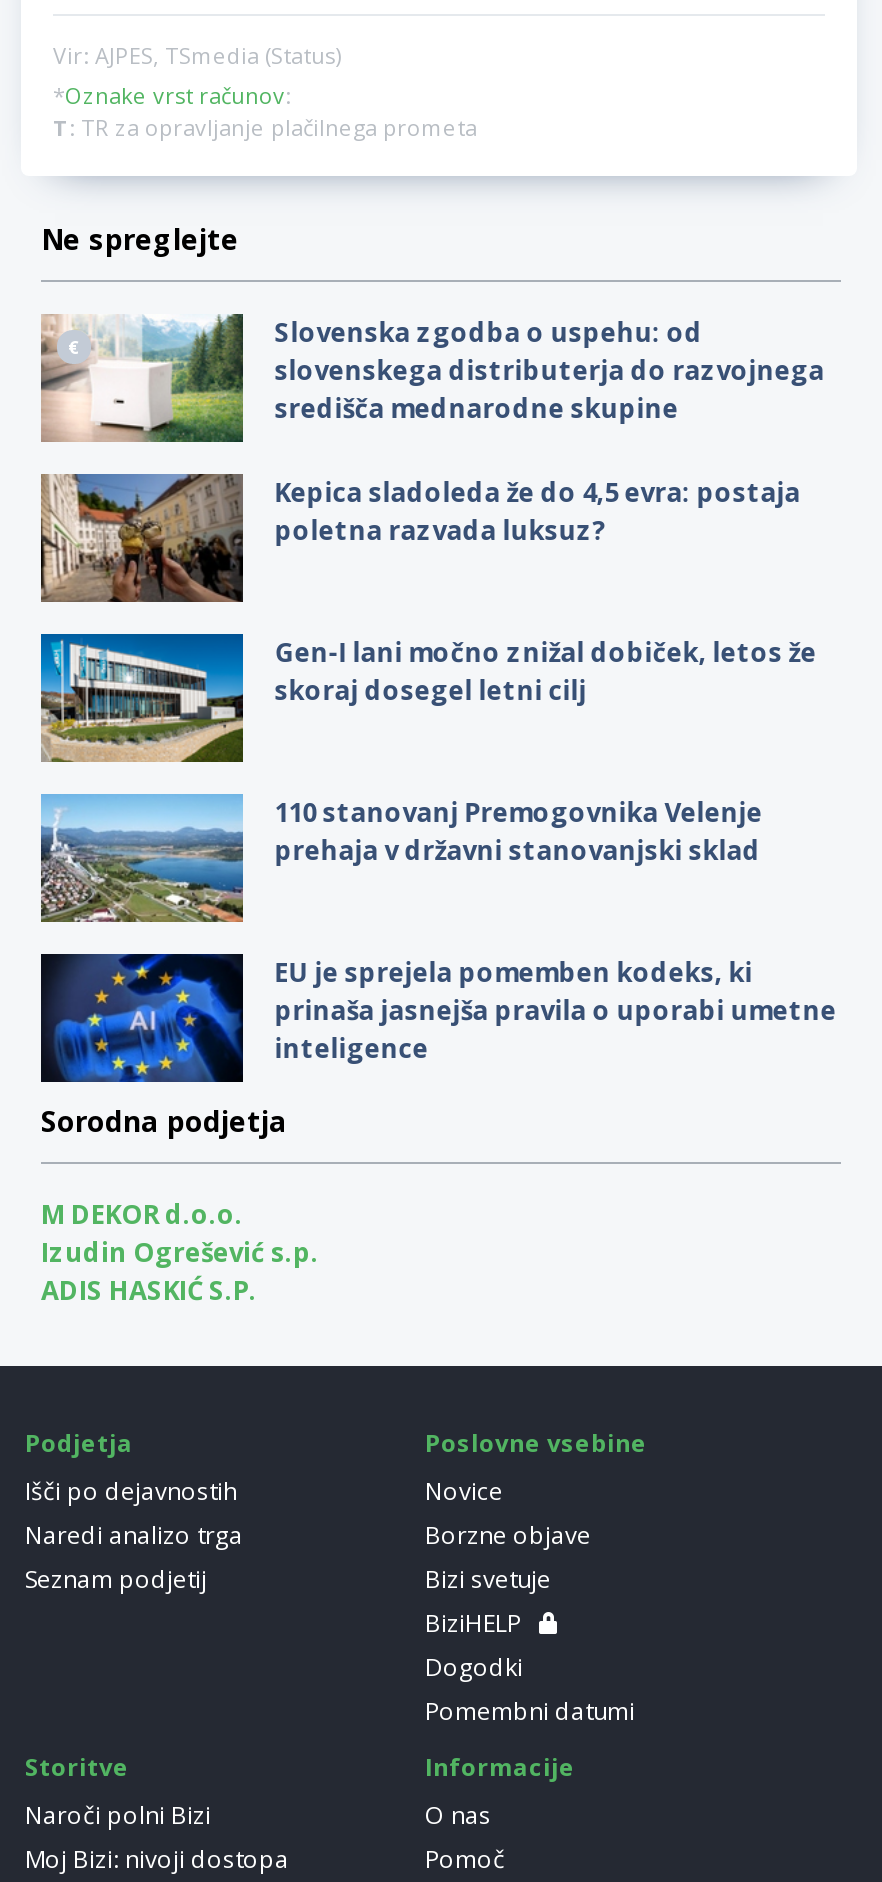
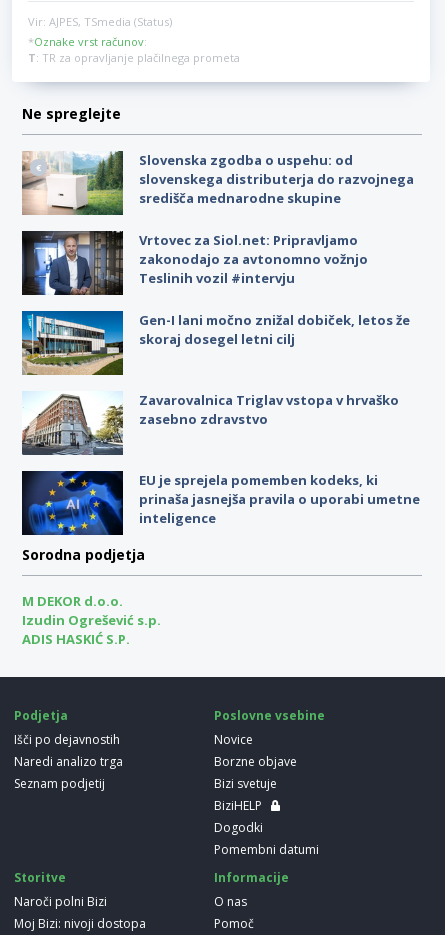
- [image]
- Kepica sladoleda že do 4,5 evra: postaja
- poletna razvada luksuz?
+ [image]
+ Vrtovec za Siol.net: Pripravljamo
+ zakonodajo za avtonomno vožnjo
+ Teslinih vozil #intervju

- [image]
- 110 stanovanj Premogovnika Velenje
- prehaja v državni stanovanjski sklad
+ [image]
+ Zavarovalnica Triglav vstopa v hrvaško
+ zasebno zdravstvo
